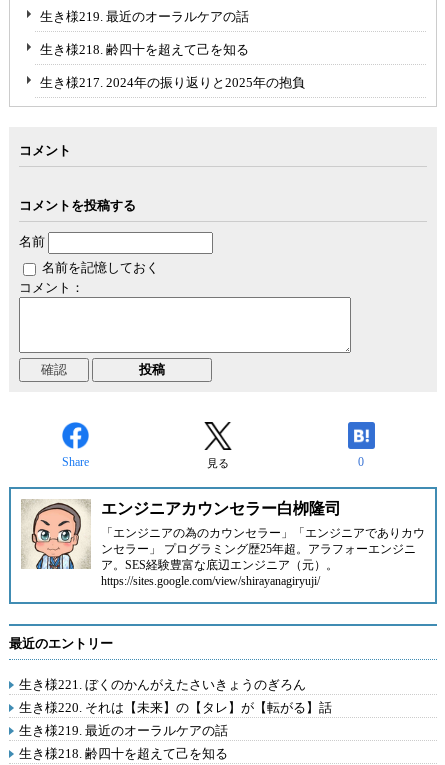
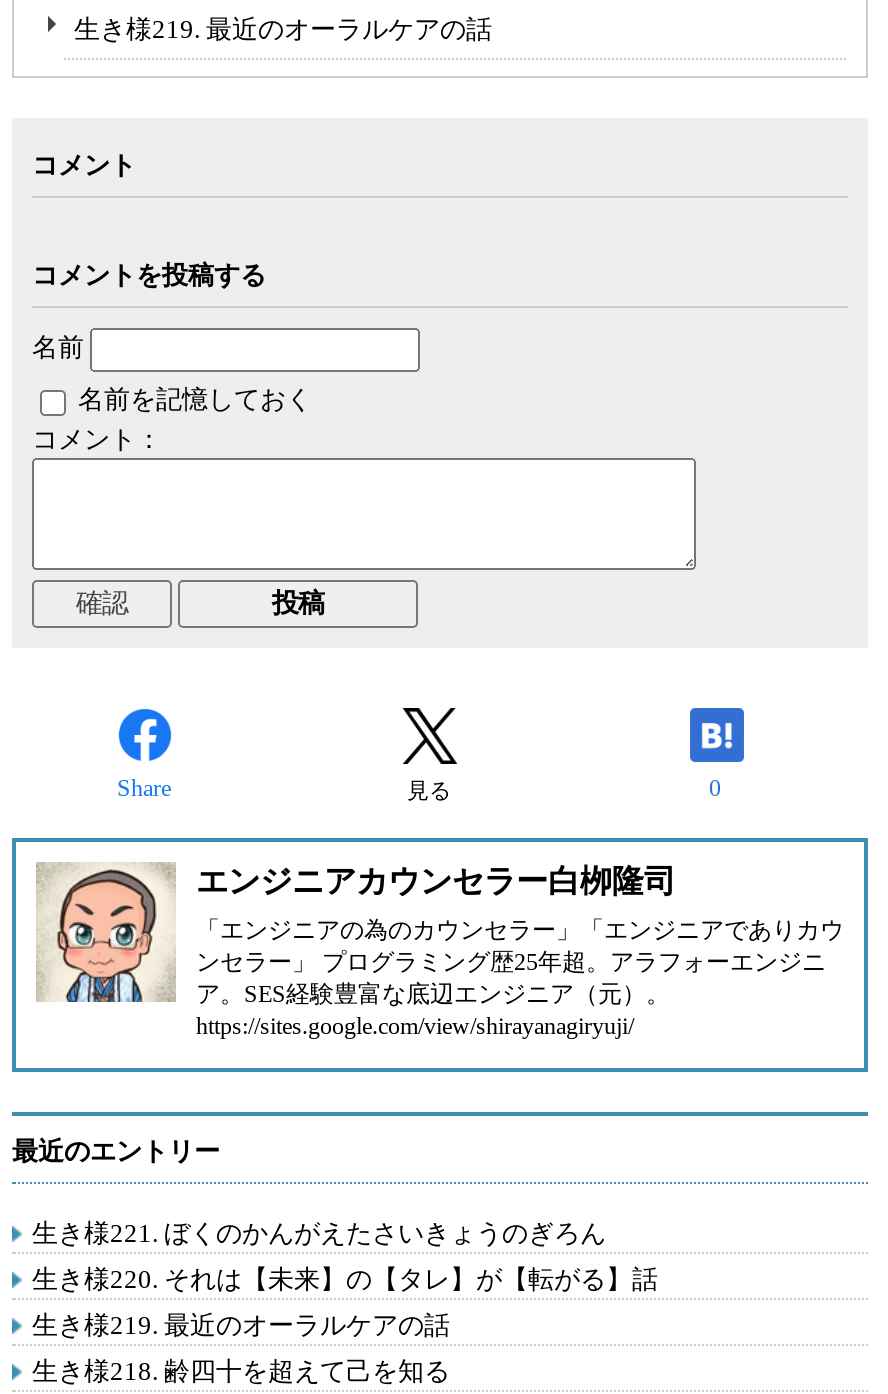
- 生き様218. 齢四十を超えて己を知る
- 生き様217. 2024年の振り返りと2025年の抱負
